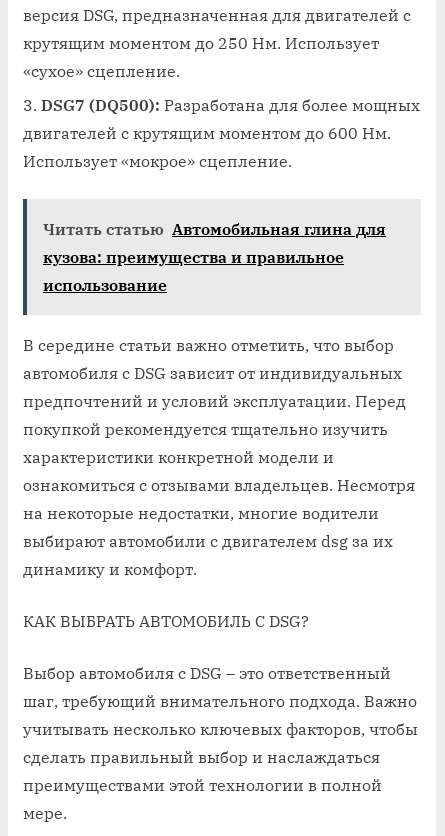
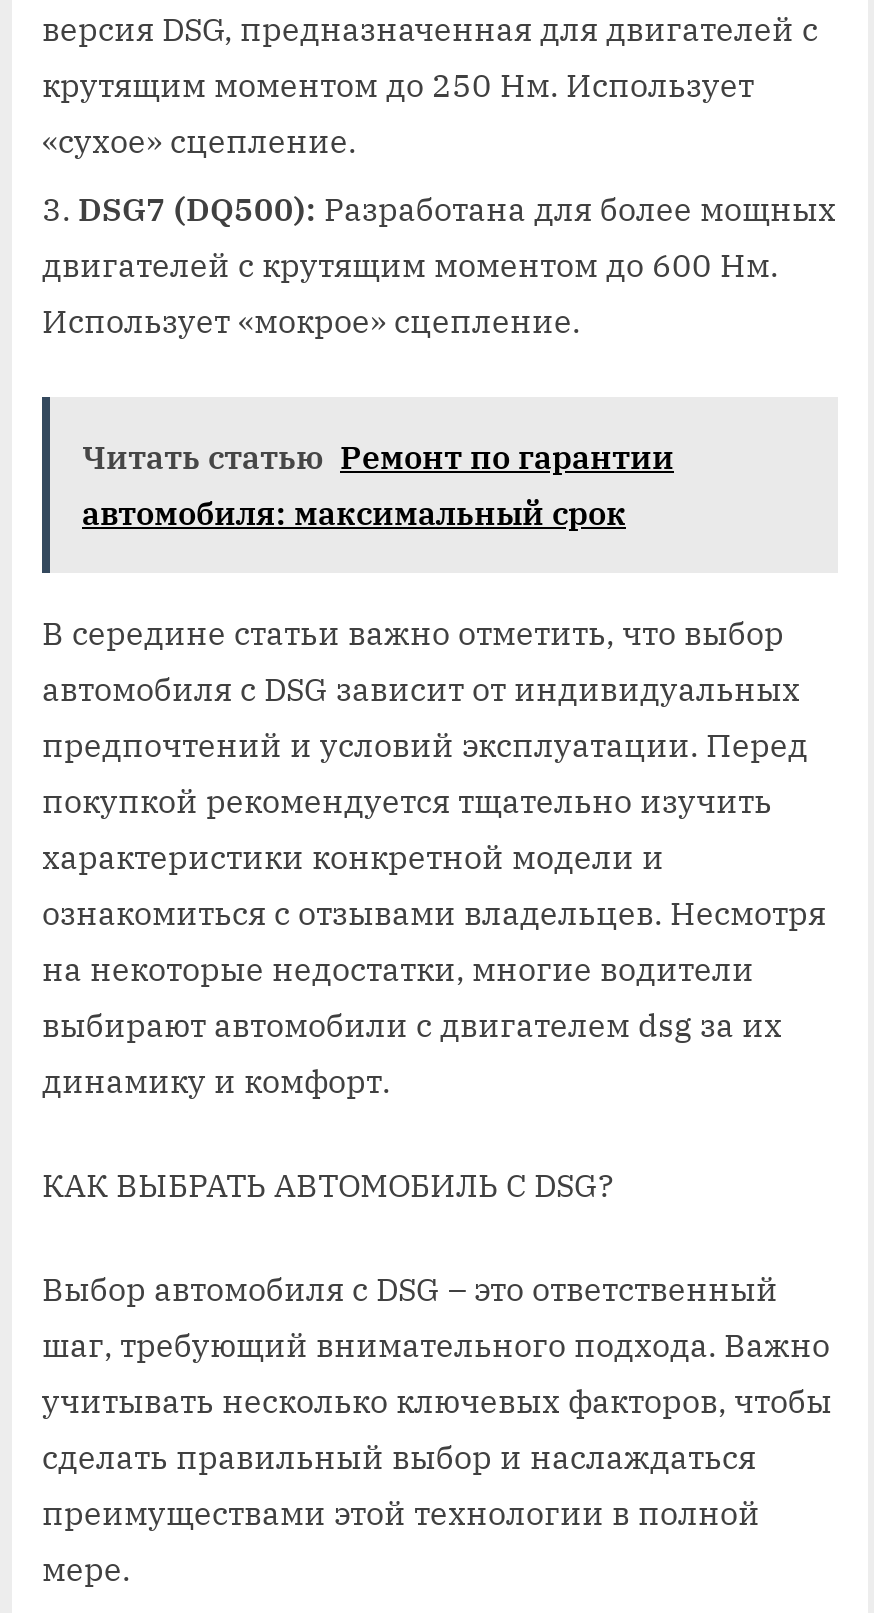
- Читать статью Автомобильная глина для
- кузова: преимущества и правильное
- использование
+ Читать статью Ремонт по гарантии
+ автомобиля: максимальный срок
